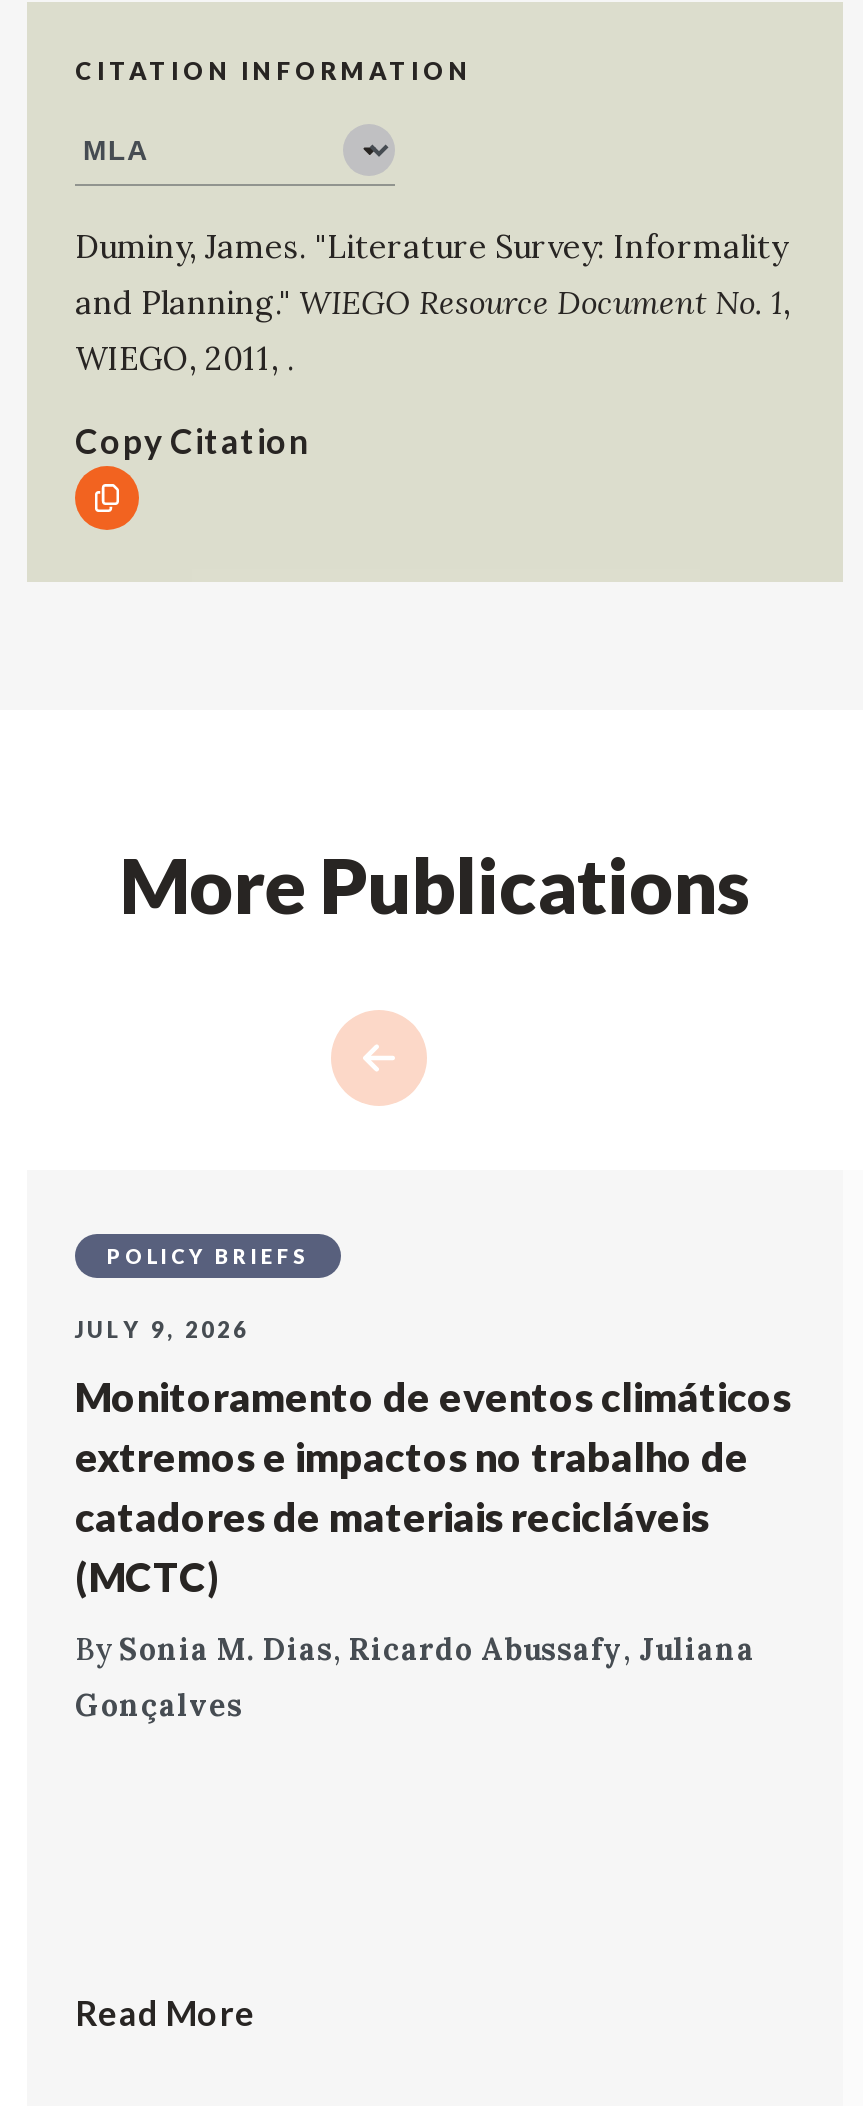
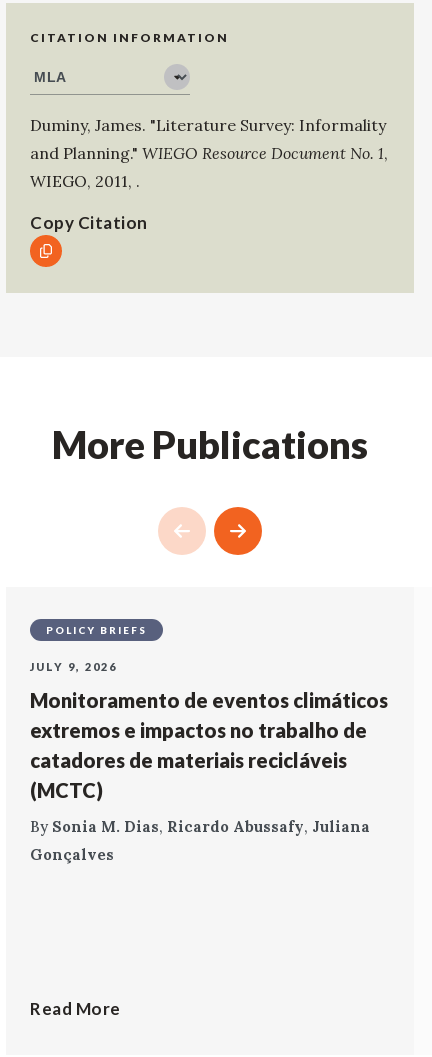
+ [image]
